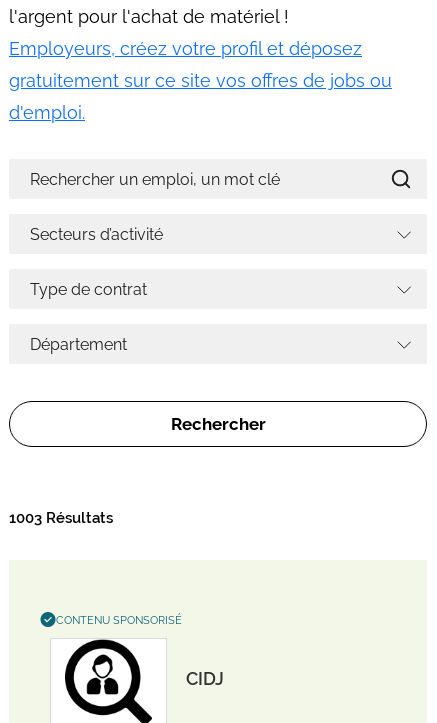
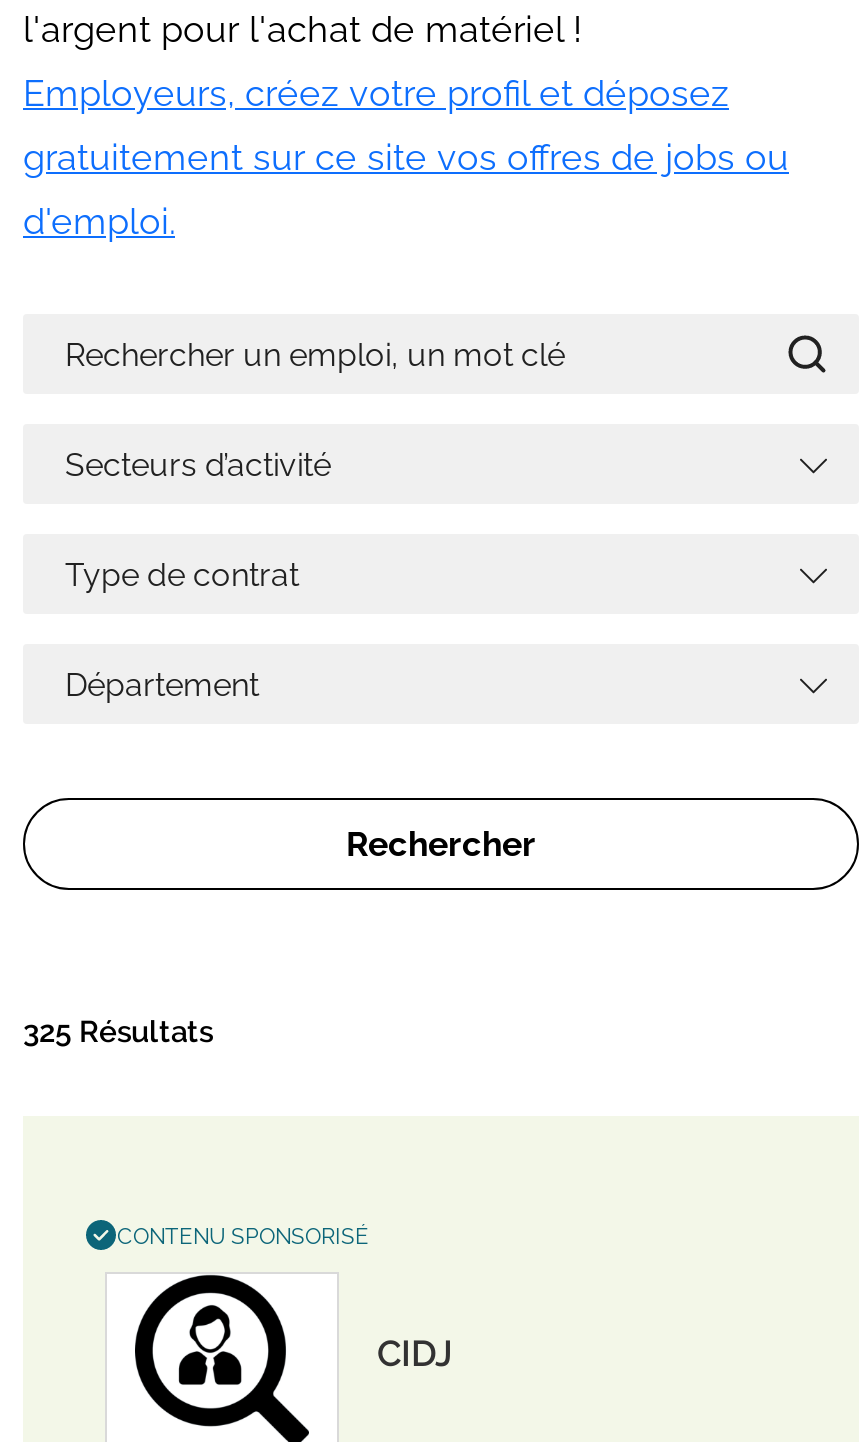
- 1003 Résultats
+ 325 Résultats
